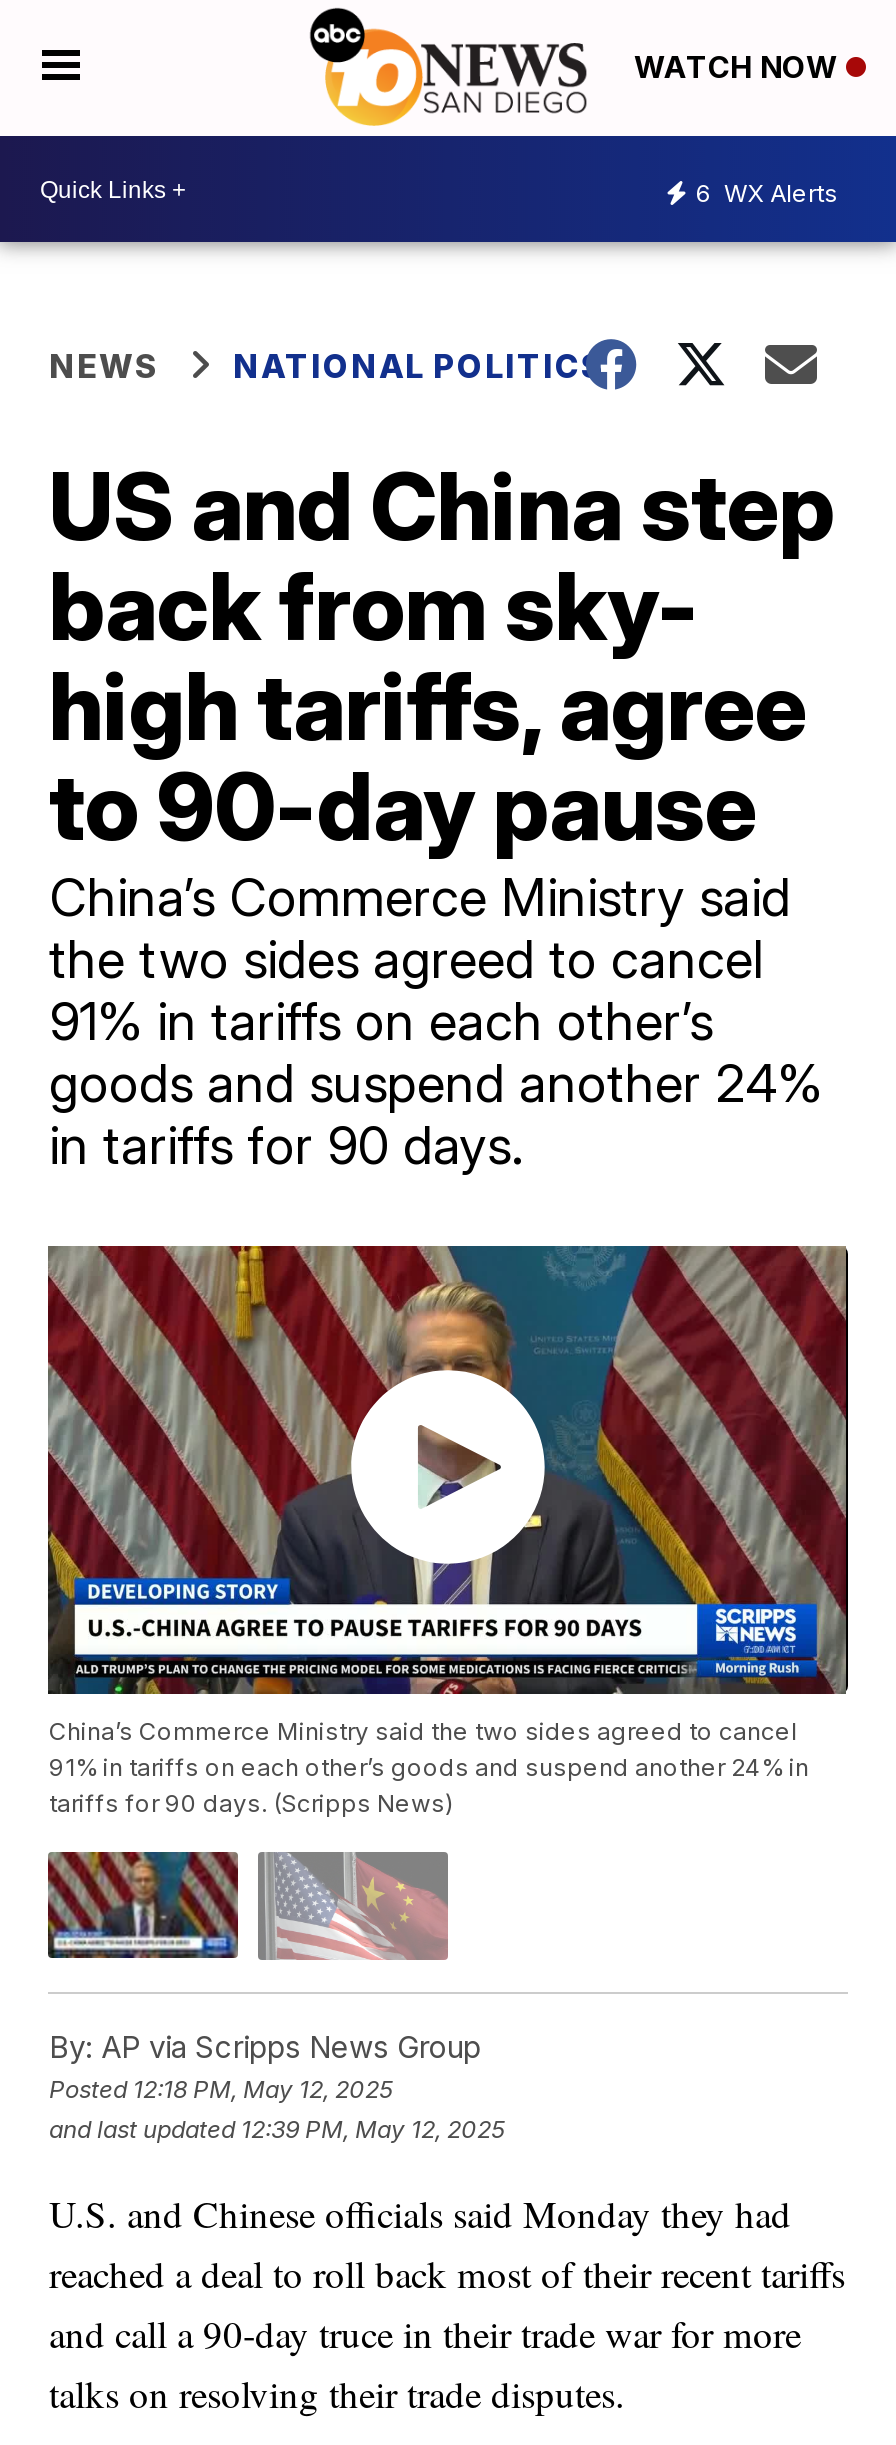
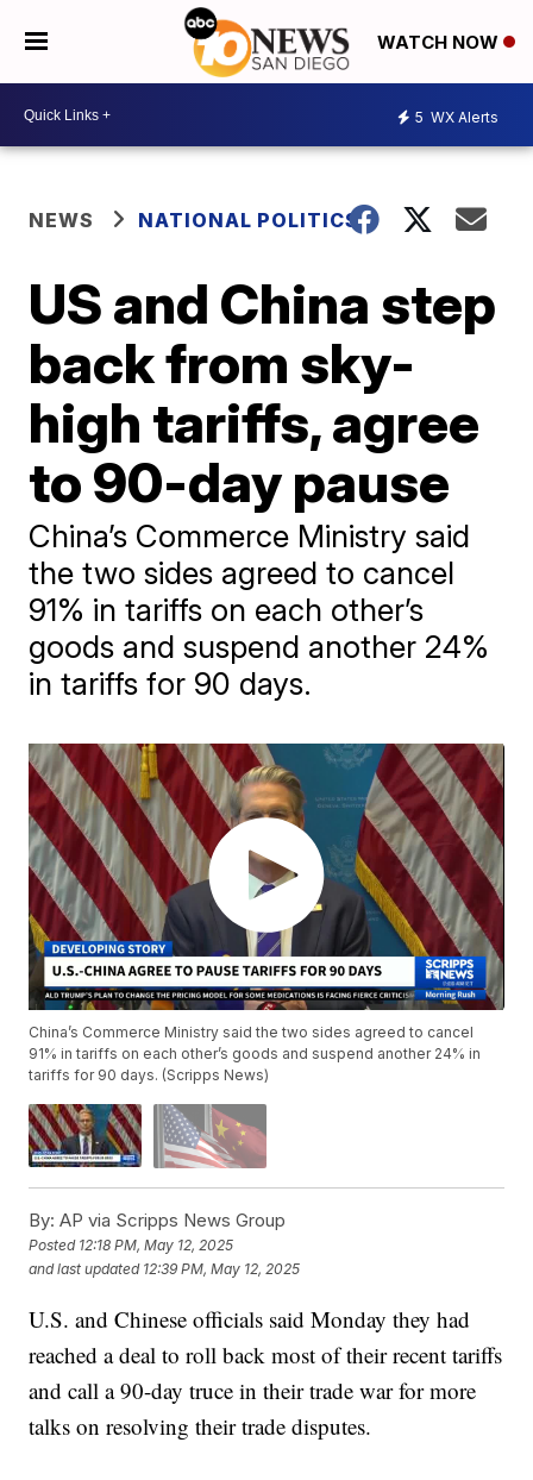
- 6 WX Alerts
+ 5 WX Alerts
